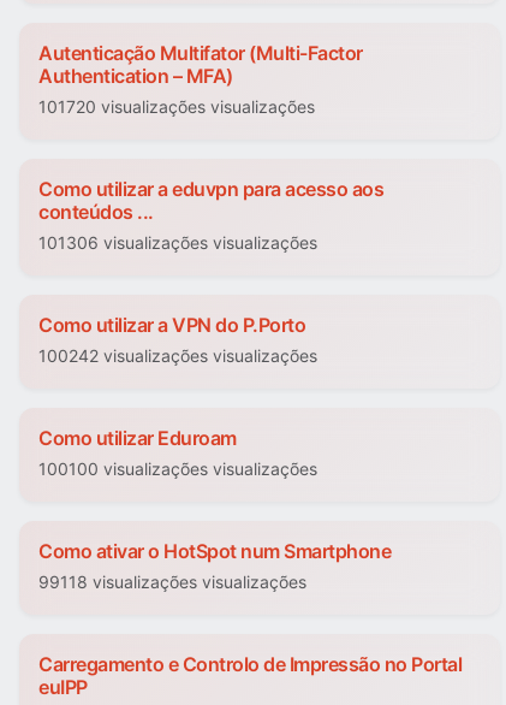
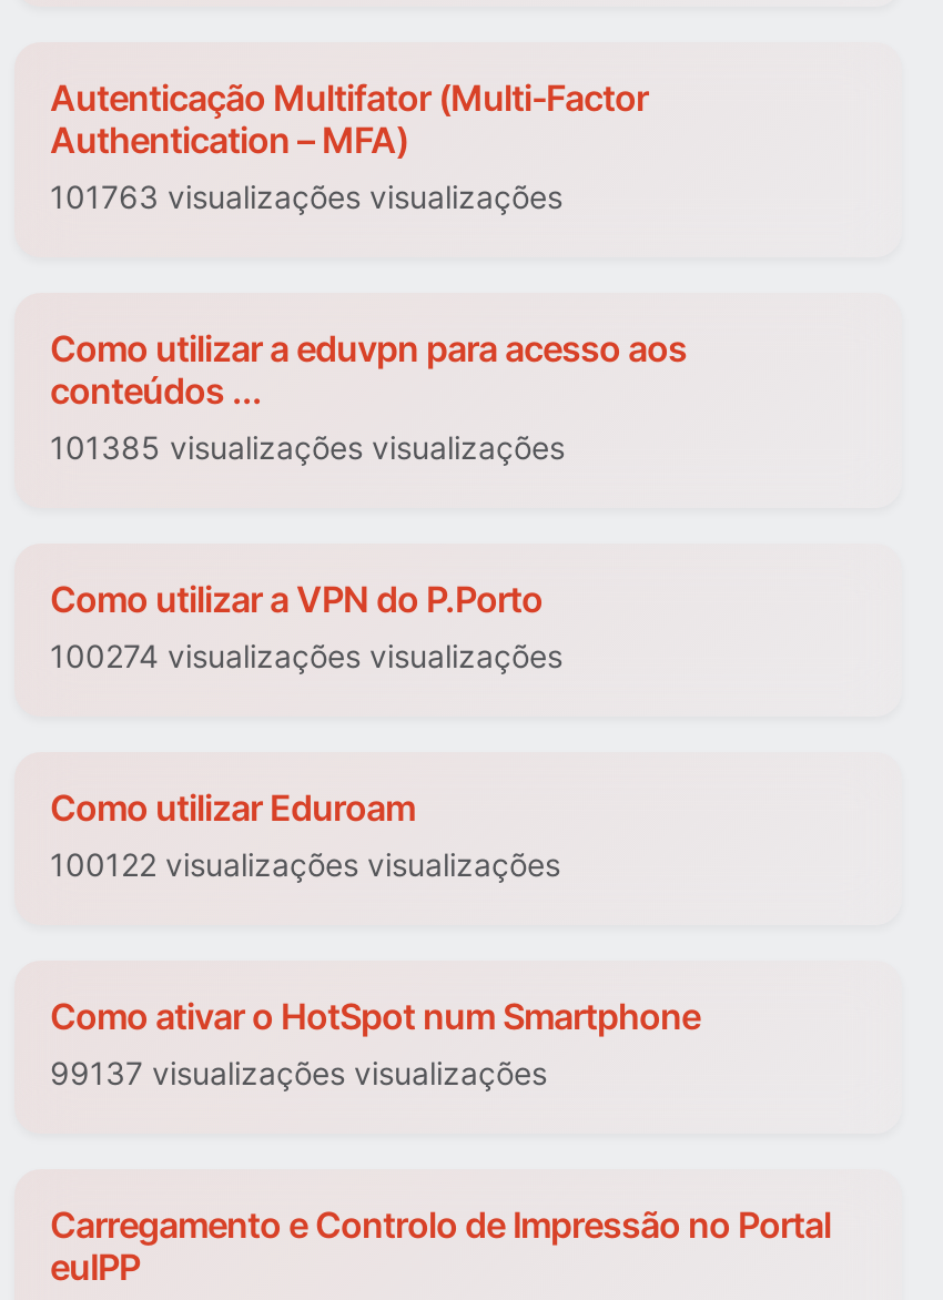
- 101720 visualizações visualizações
+ 101763 visualizações visualizações

- 101306 visualizações visualizações
+ 101385 visualizações visualizações

- 100242 visualizações visualizações
+ 100274 visualizações visualizações

- 100100 visualizações visualizações
+ 100122 visualizações visualizações

- 99118 visualizações visualizações
+ 99137 visualizações visualizações
